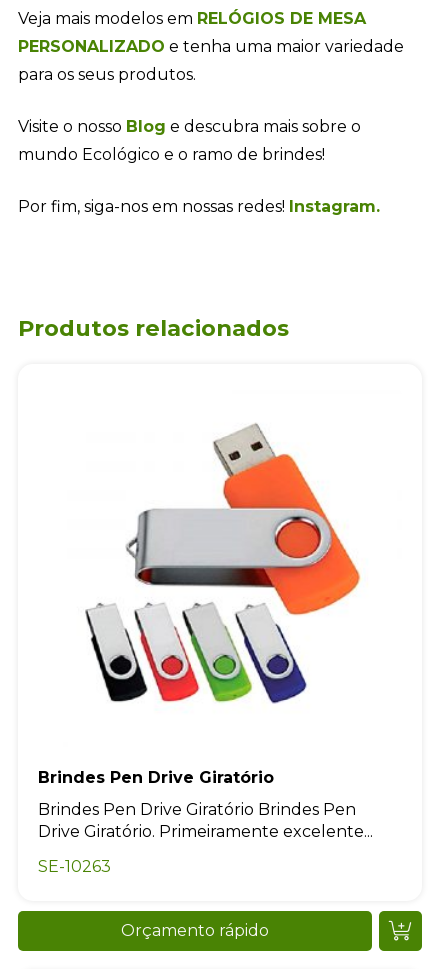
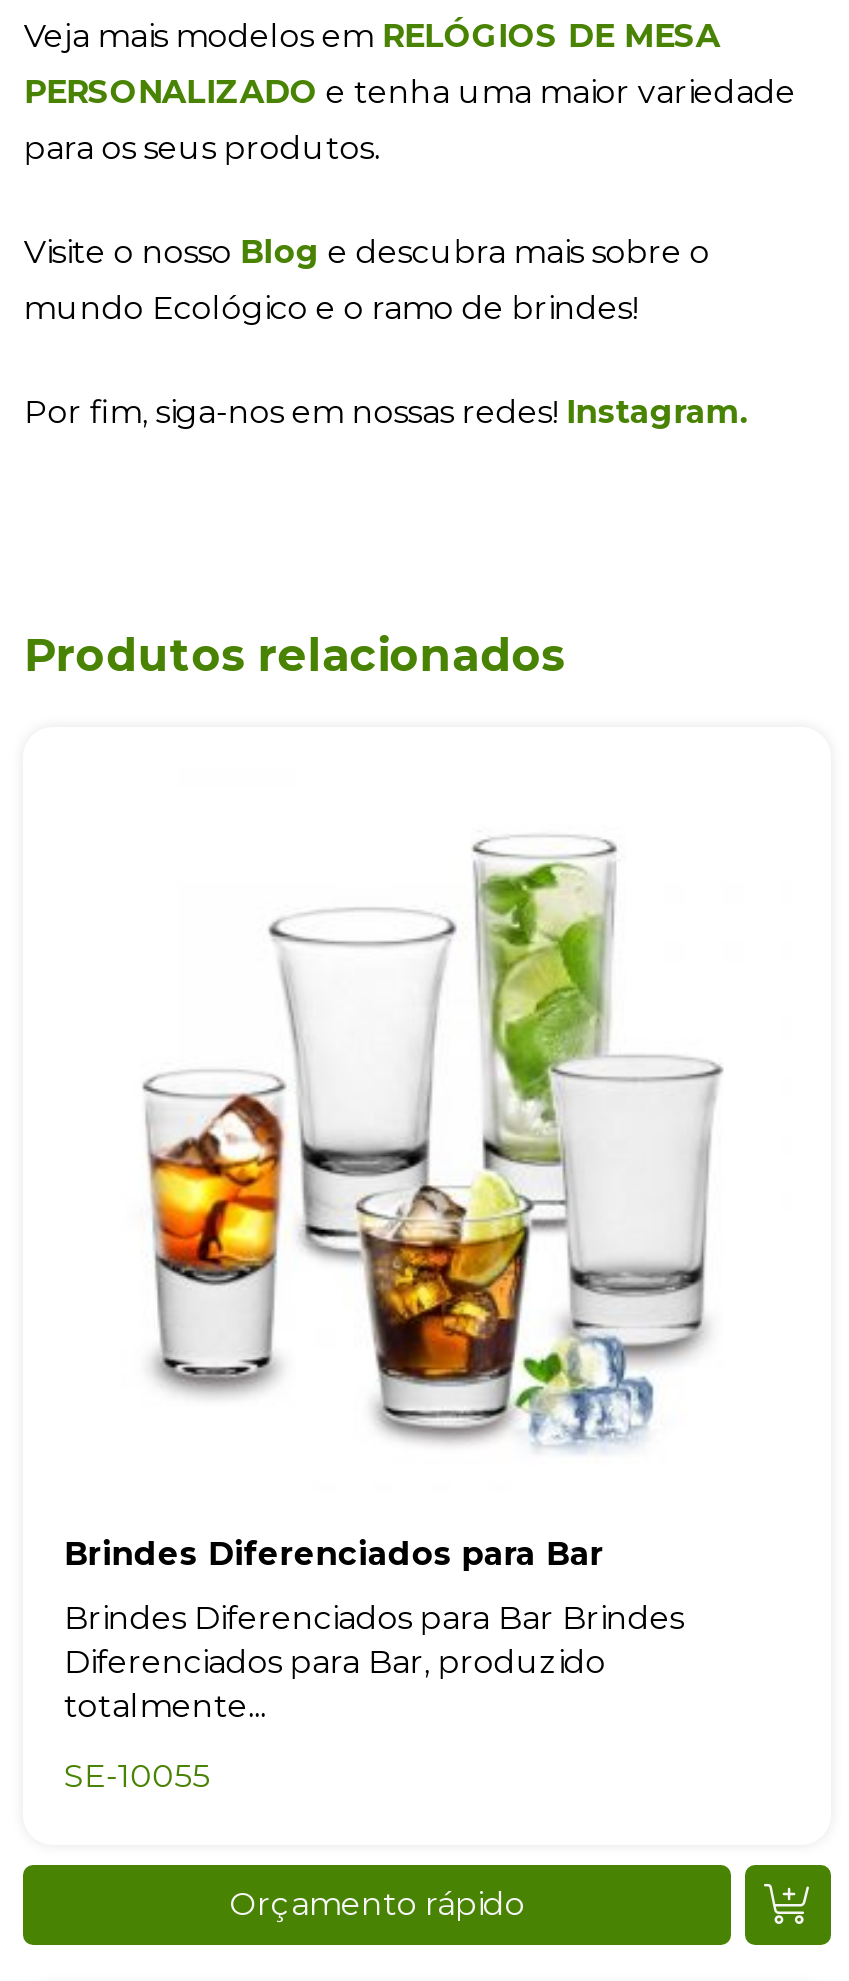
- [image]
+ [image]

- Brindes Pen Drive Giratório
+ Brindes Diferenciados para Bar

- Brindes Pen Drive Giratório Brindes Pen
- Drive Giratório. Primeiramente excelente...
+ Brindes Diferenciados para Bar Brindes
+ Diferenciados para Bar, produzido
+ totalmente...

- SE-10263
+ SE-10055
